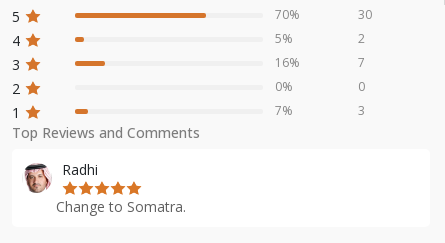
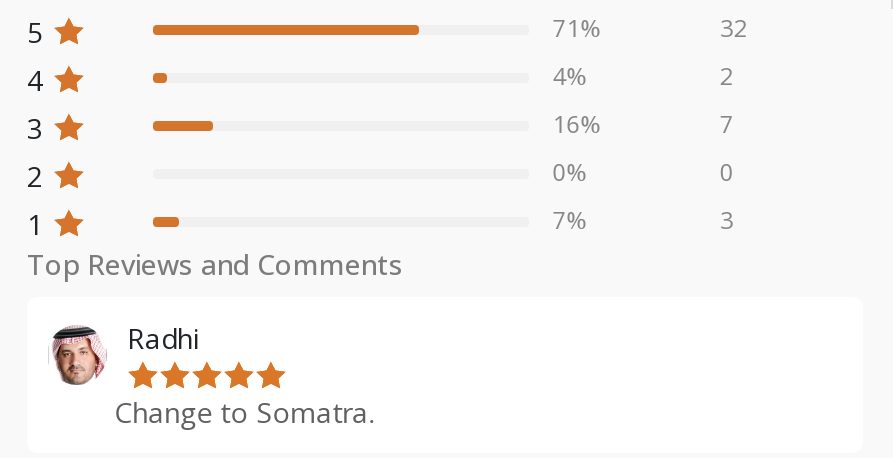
- 70%
+ 71%

- 30
+ 32

- 5%
+ 4%
